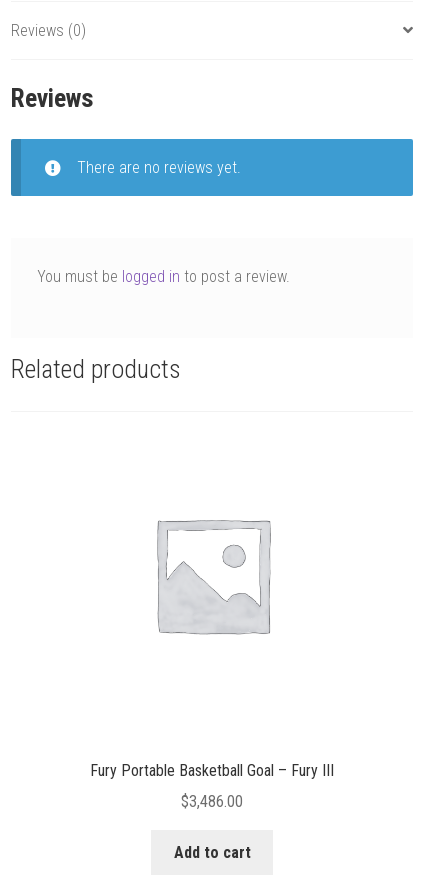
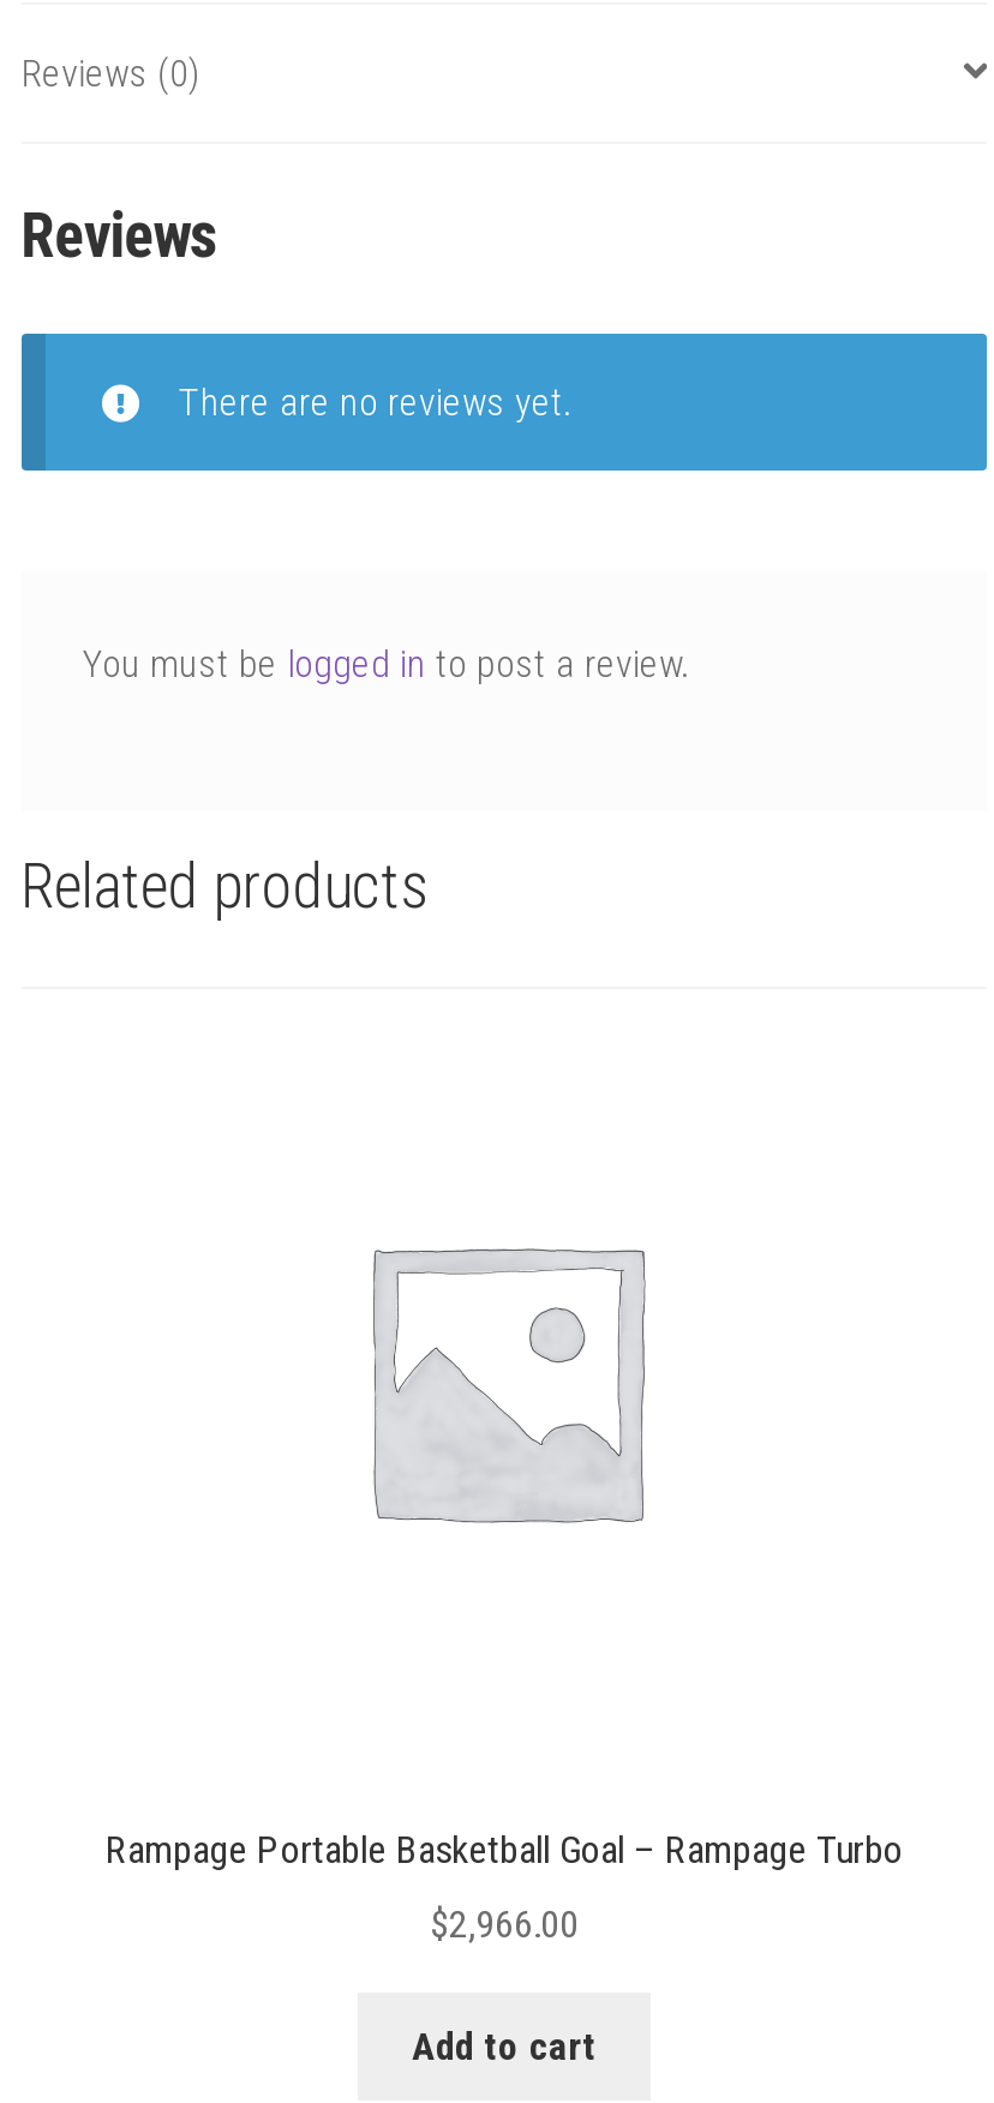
- Fury Portable Basketball Goal – Fury III
+ Rampage Portable Basketball Goal – Rampage Turbo

- $3,486.00
+ $2,966.00
